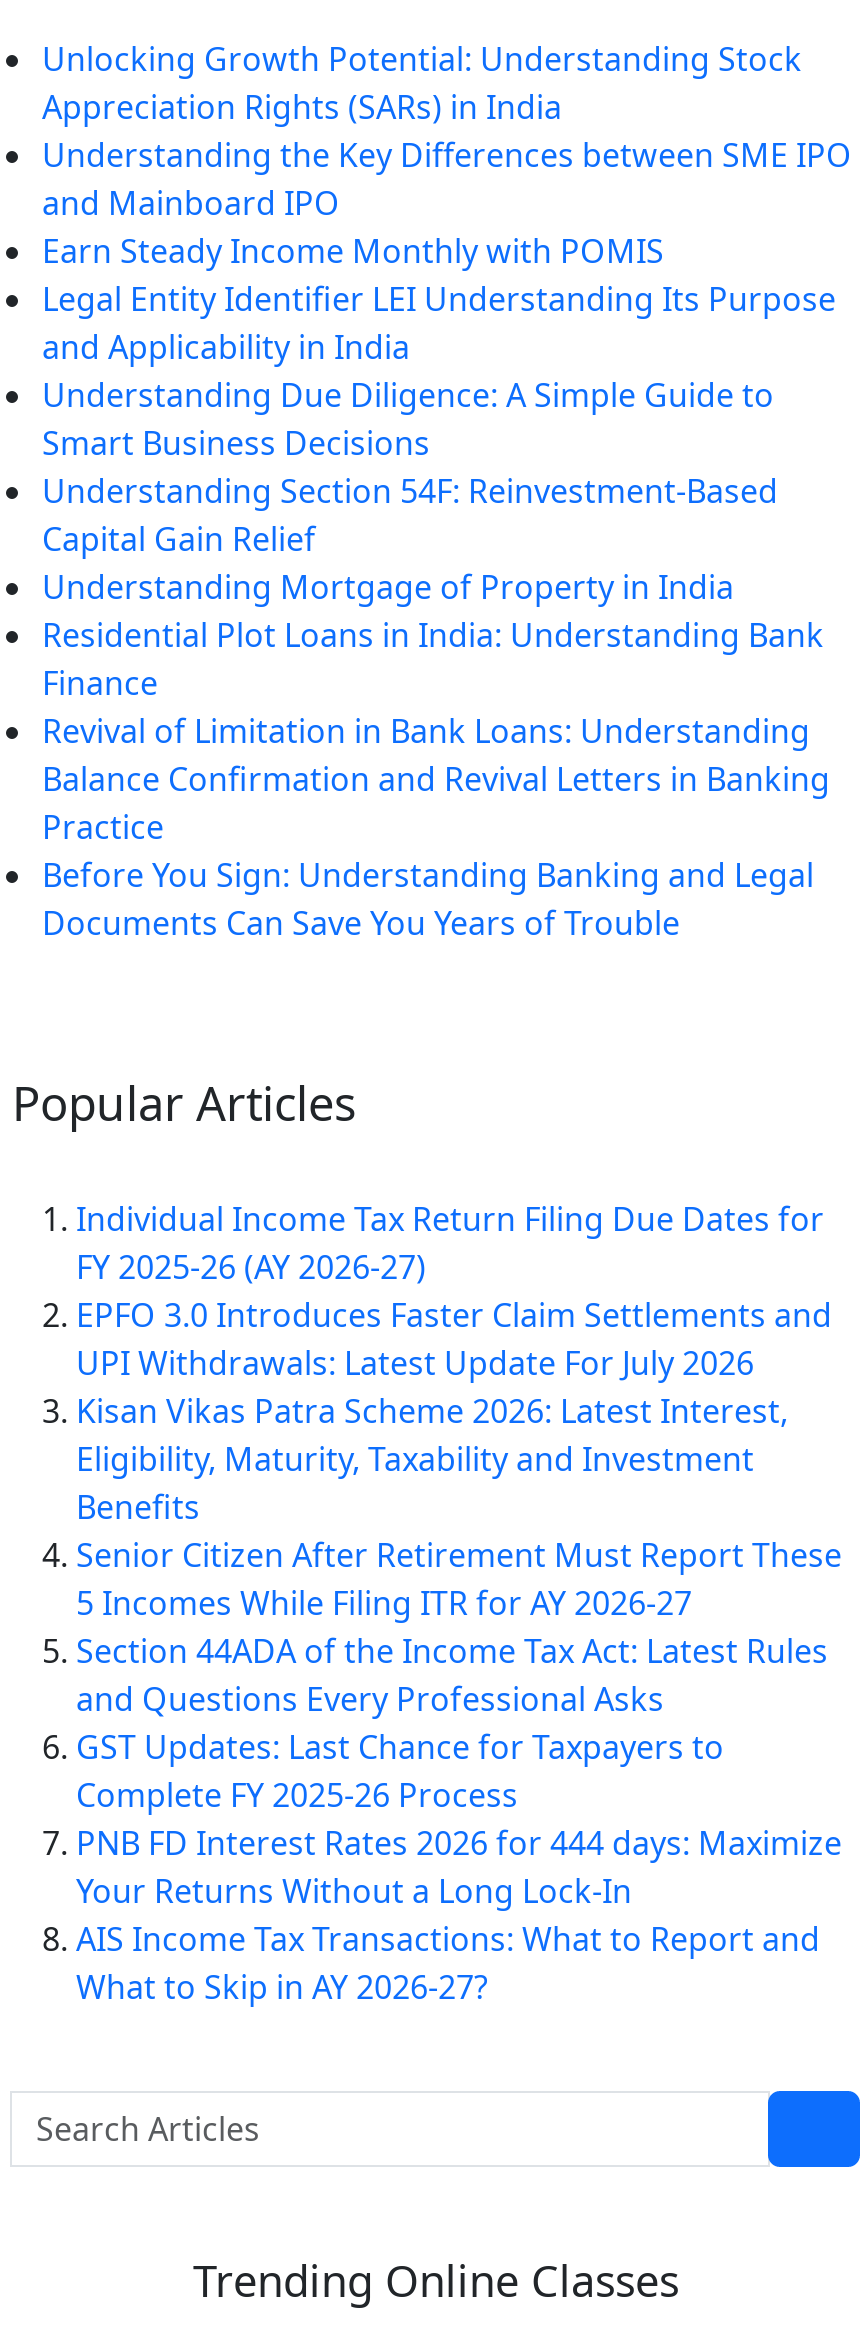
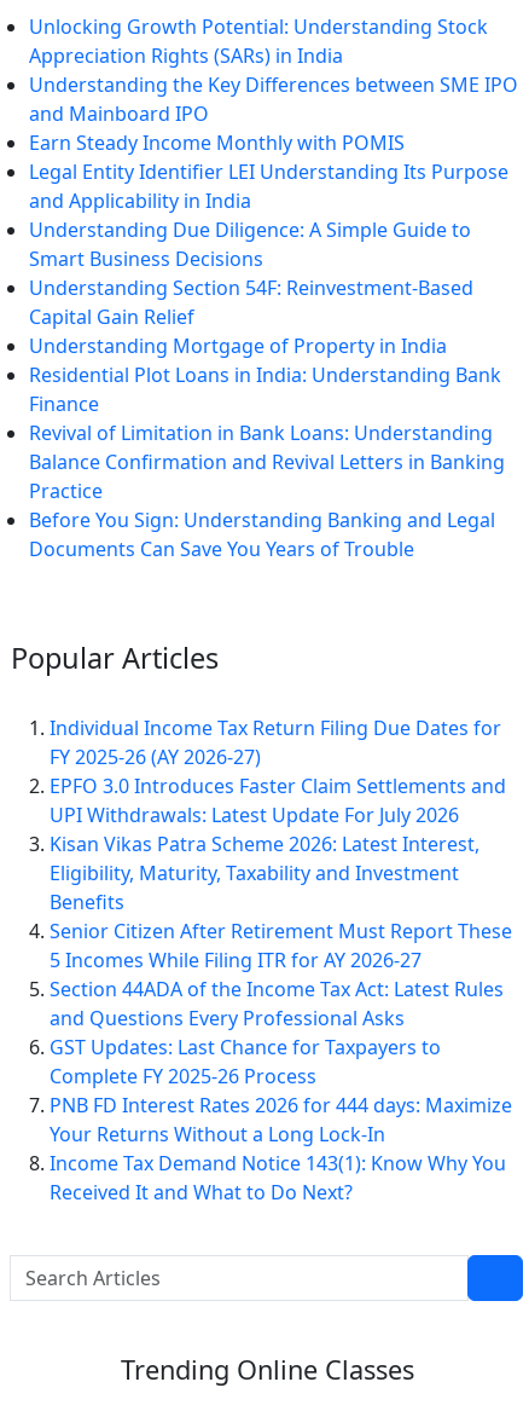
- AIS Income Tax Transactions: What to Report and
- What to Skip in AY 2026-27?
+ Income Tax Demand Notice 143(1): Know Why You
+ Received It and What to Do Next?
